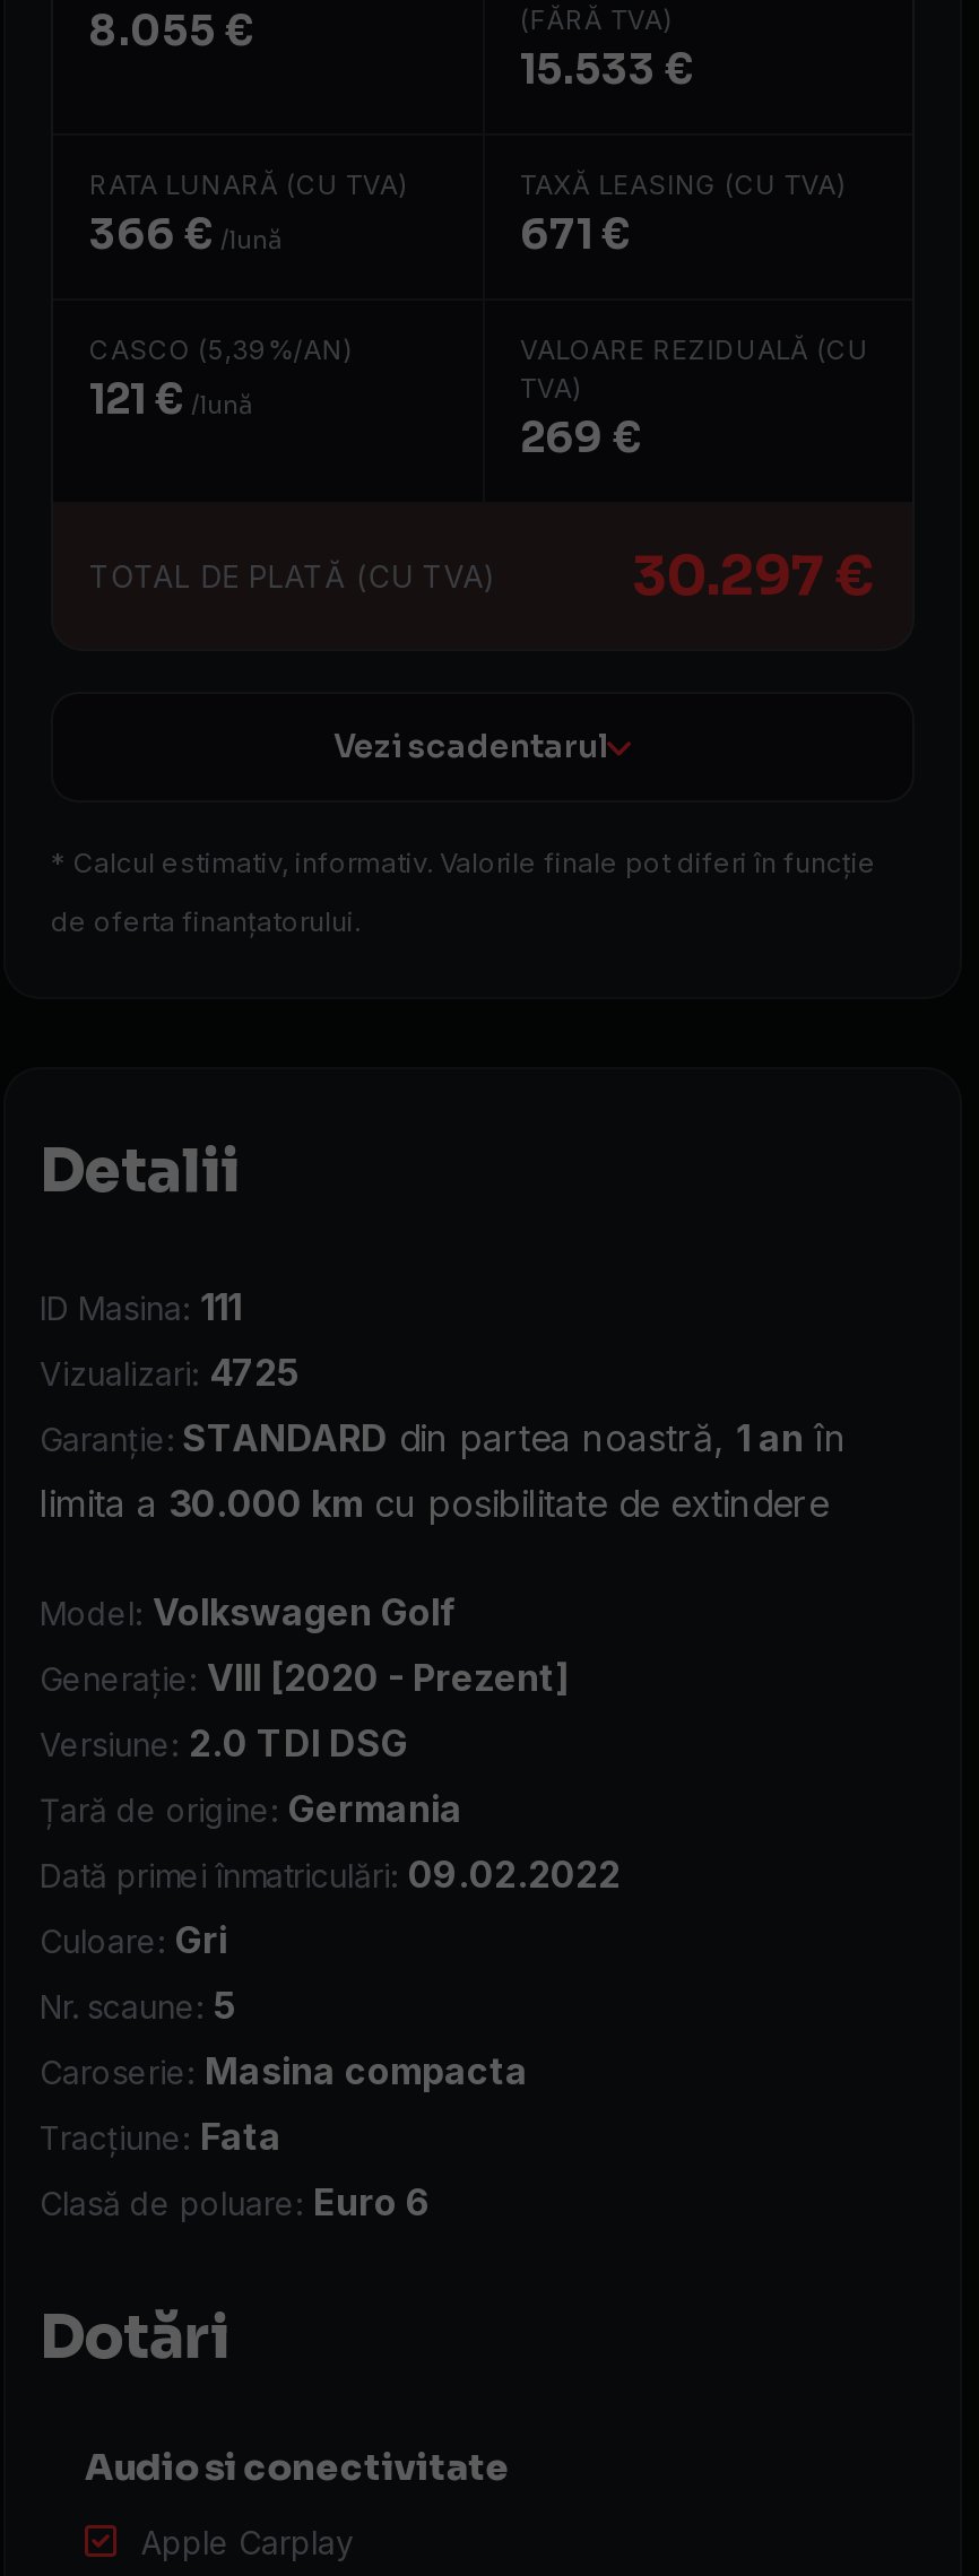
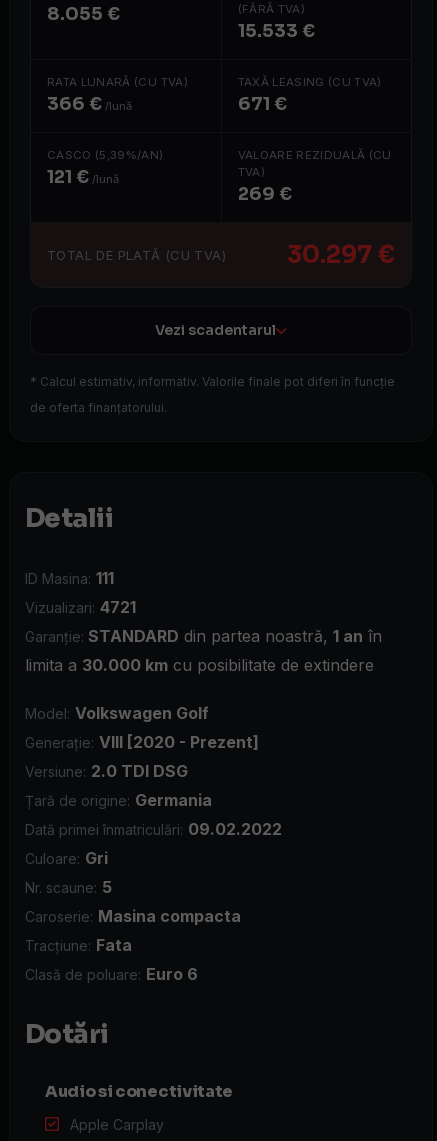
- Vizualizari: 4725
+ Vizualizari: 4721
